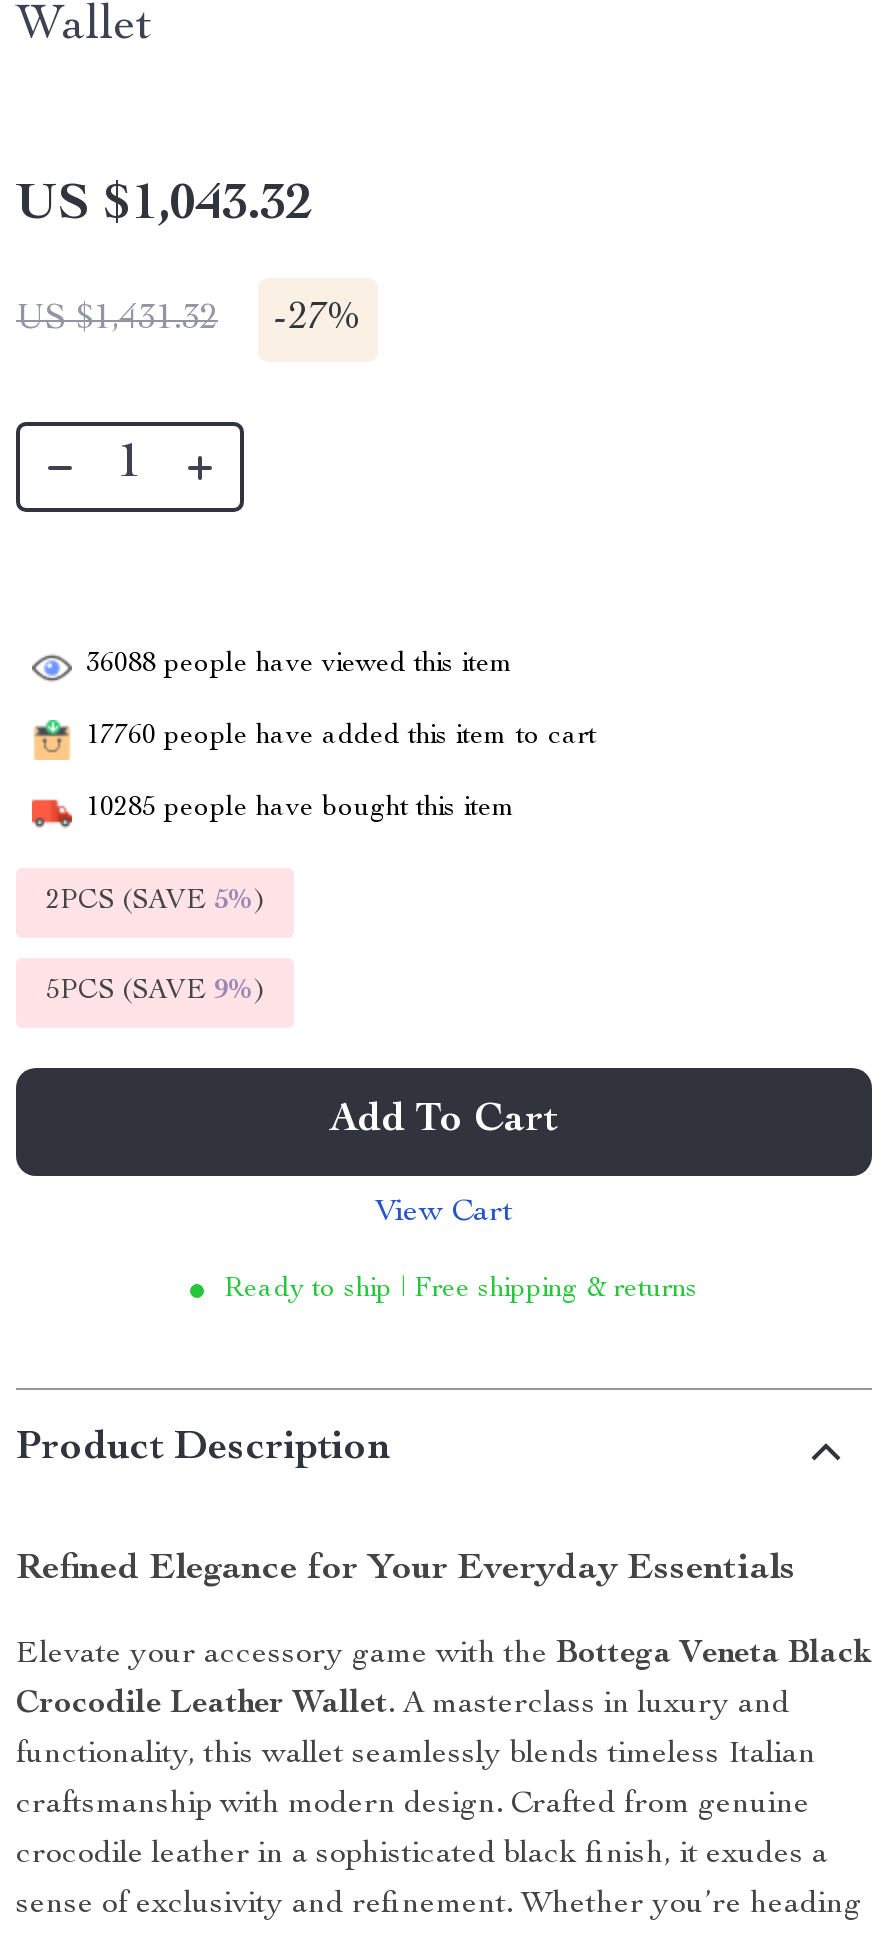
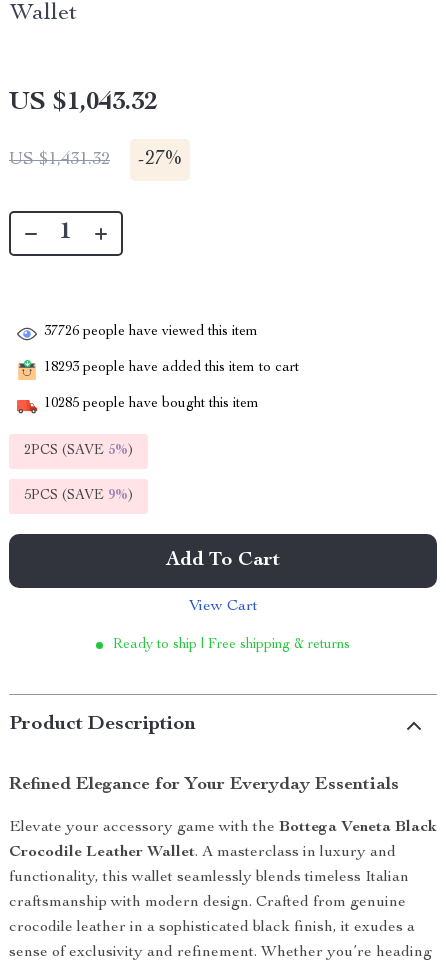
- 36088 people have viewed this item
+ 37726 people have viewed this item

- 17760 people have added this item to cart
+ 18293 people have added this item to cart
